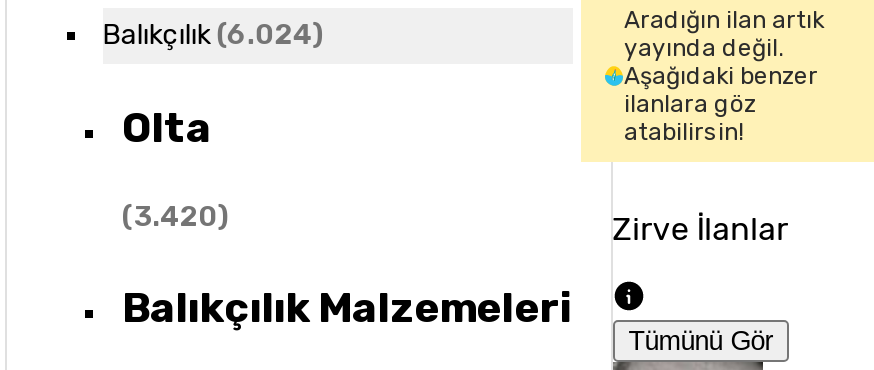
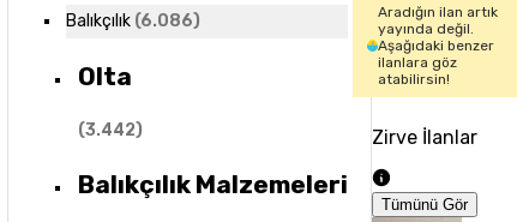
- Balıkçılık (6.024)
+ Balıkçılık (6.086)

- (3.420)
+ (3.442)
